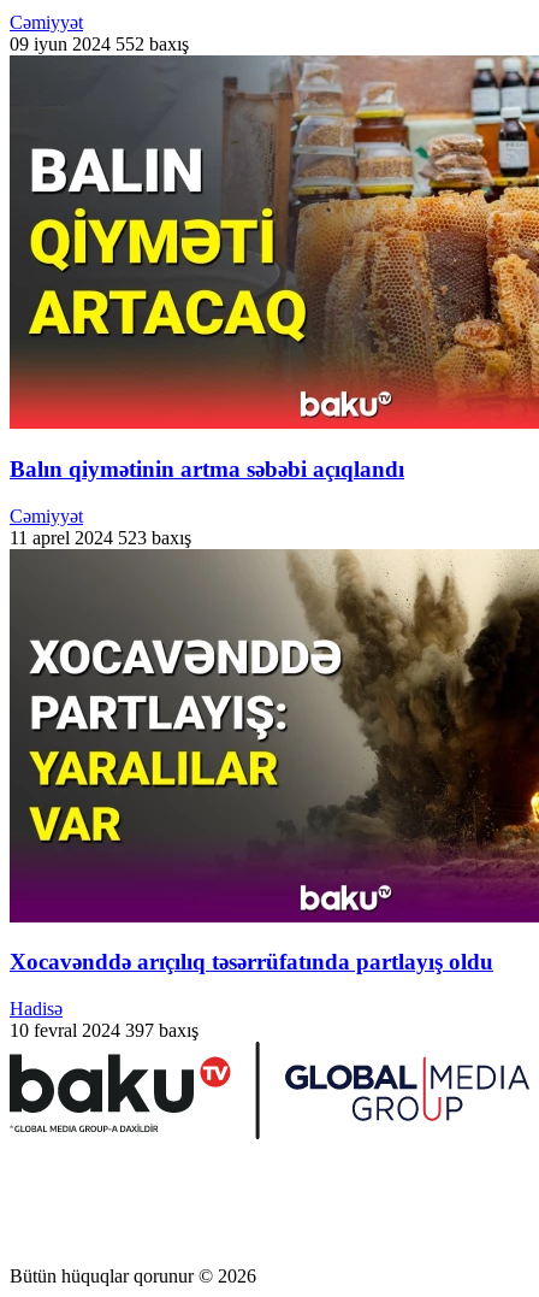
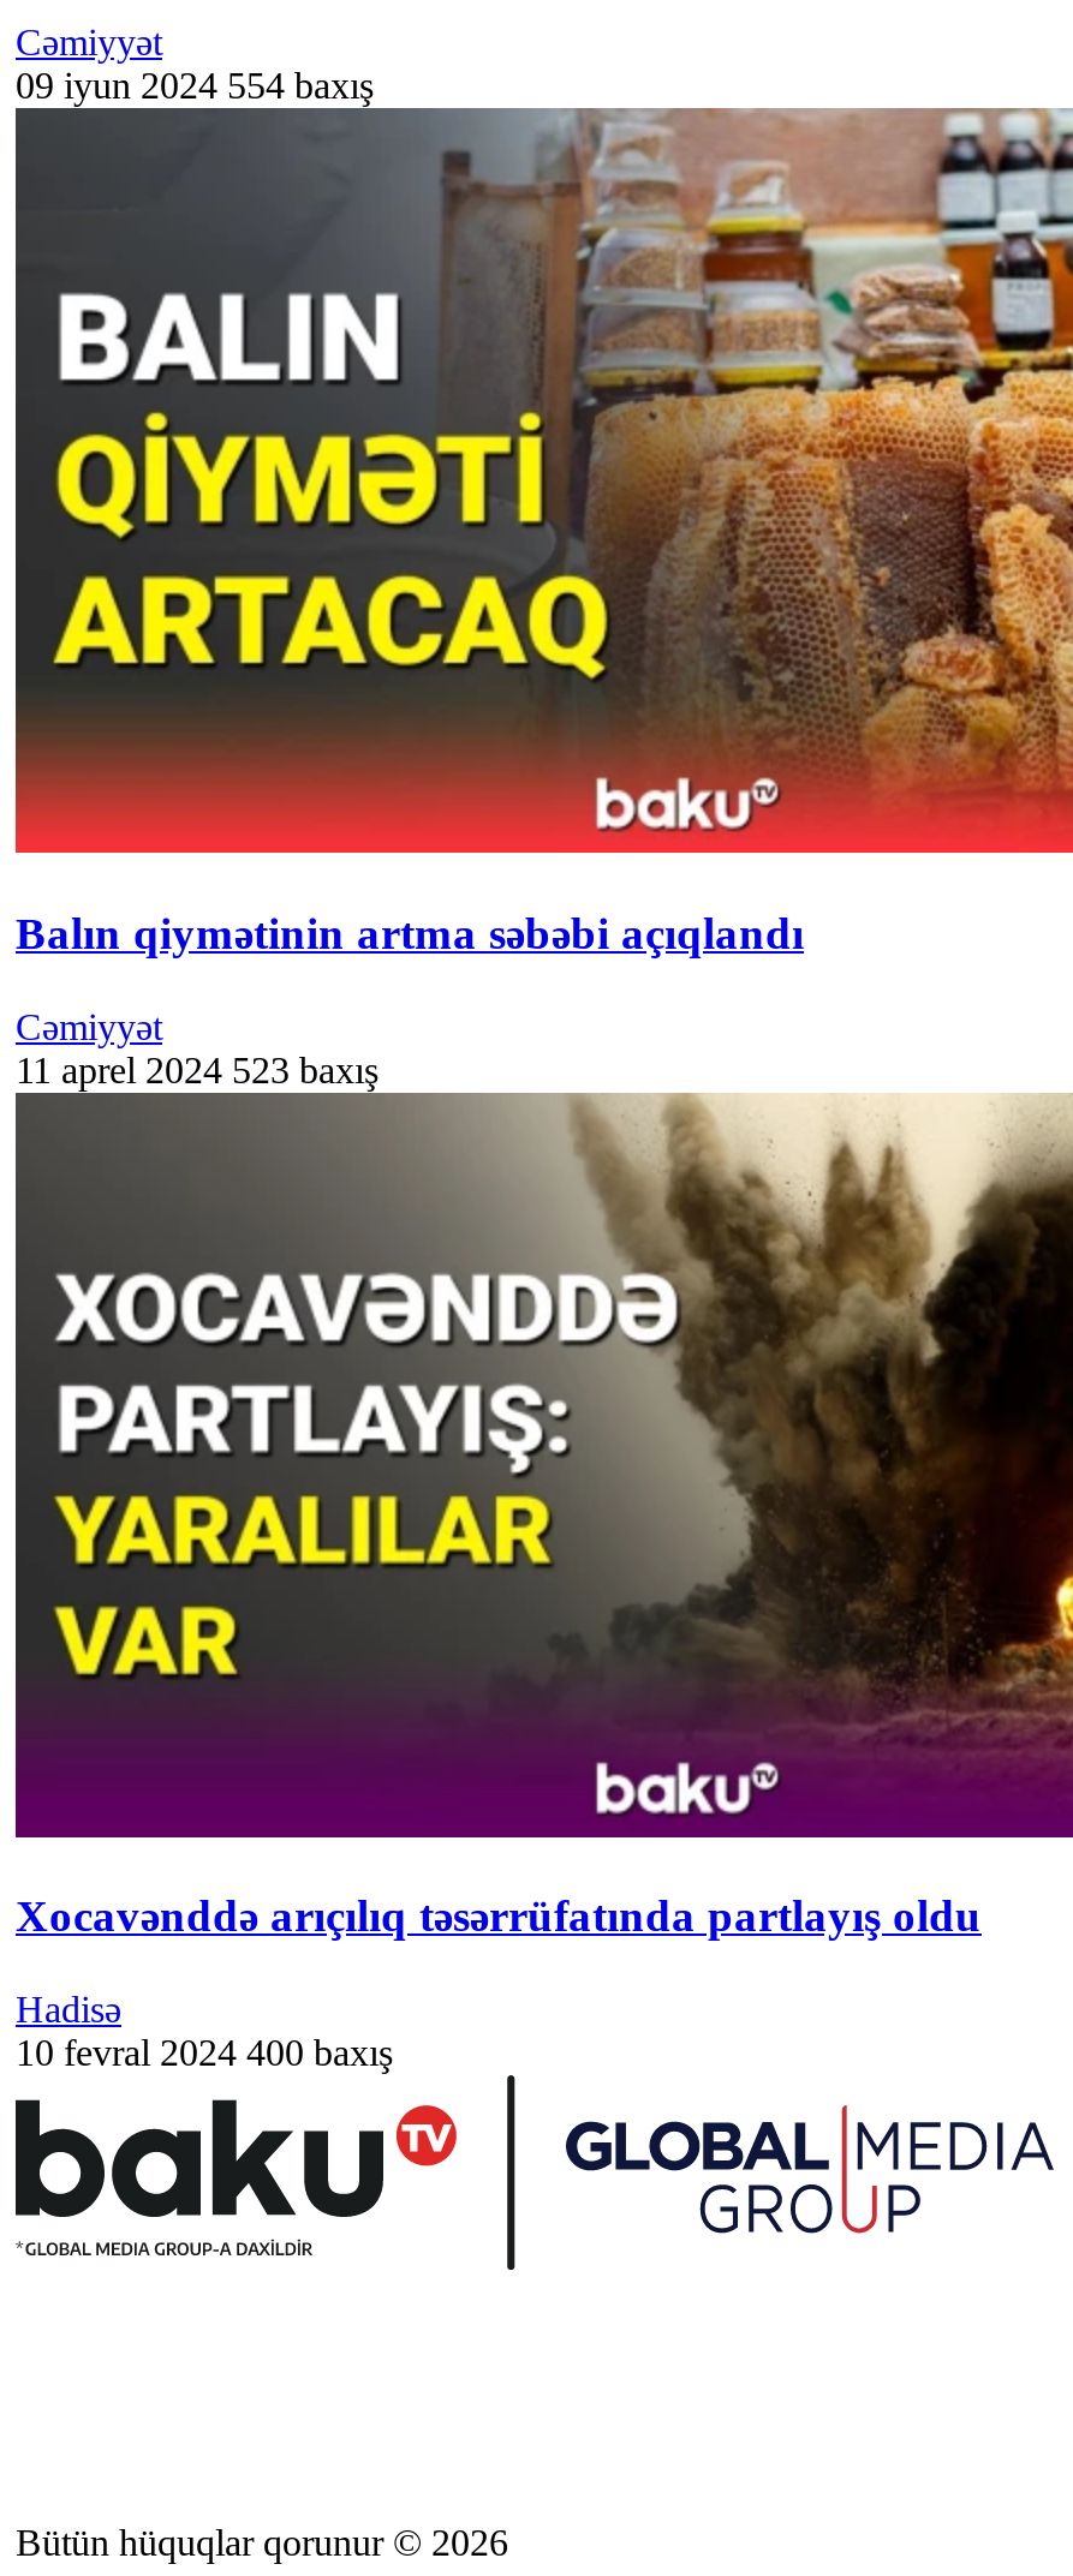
- 09 iyun 2024 552 baxış
+ 09 iyun 2024 554 baxış

- 10 fevral 2024 397 baxış
+ 10 fevral 2024 400 baxış
